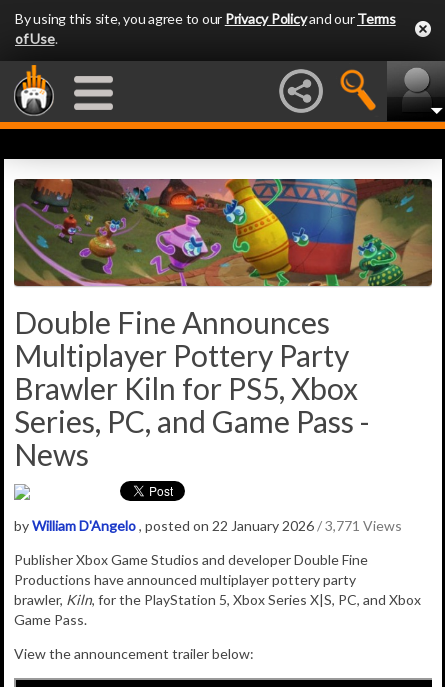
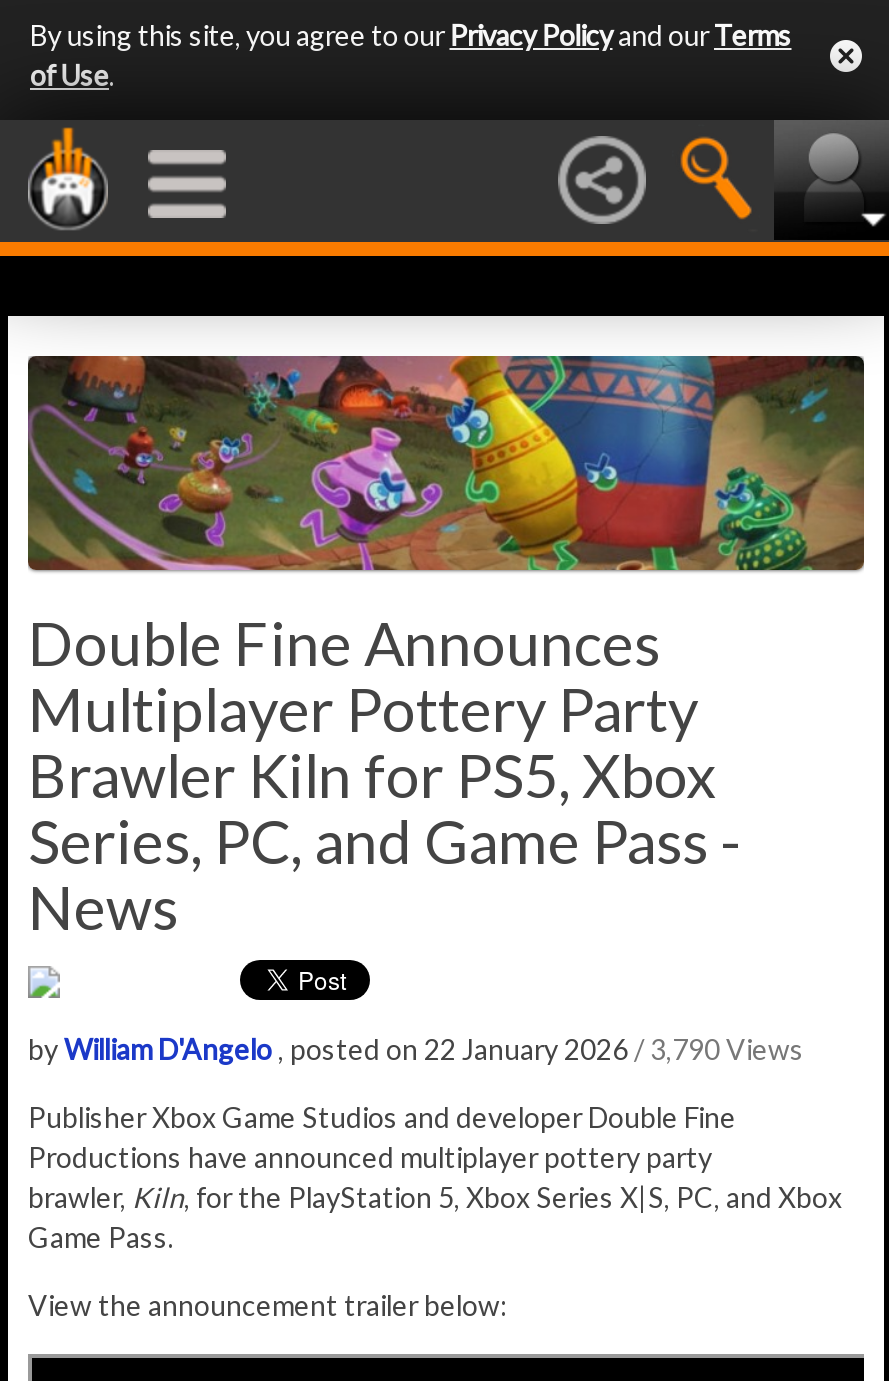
- by William D'Angelo , posted on 22 January 2026 / 3,771 Views
+ by William D'Angelo , posted on 22 January 2026 / 3,790 Views
